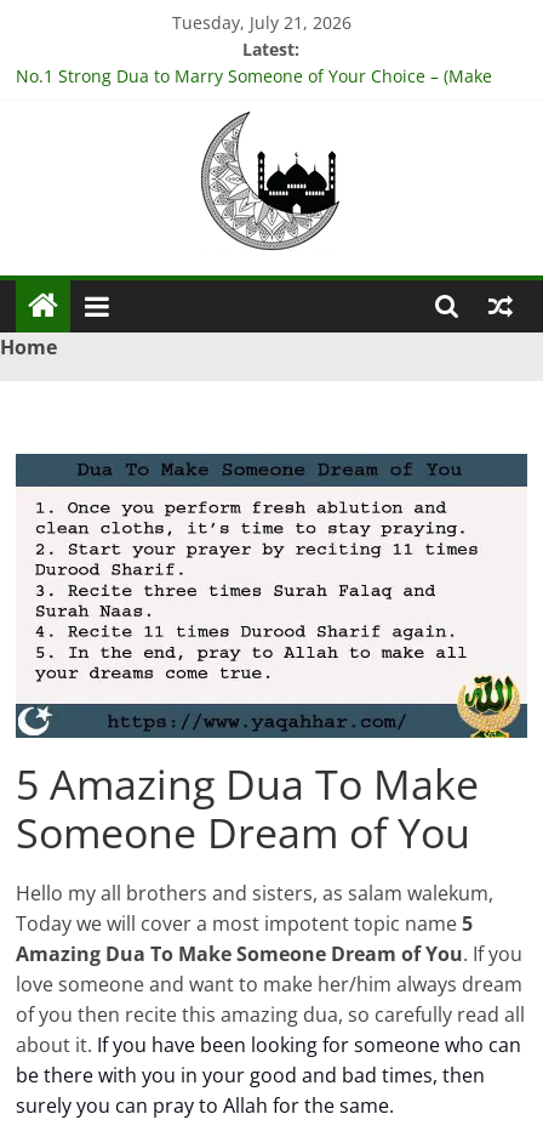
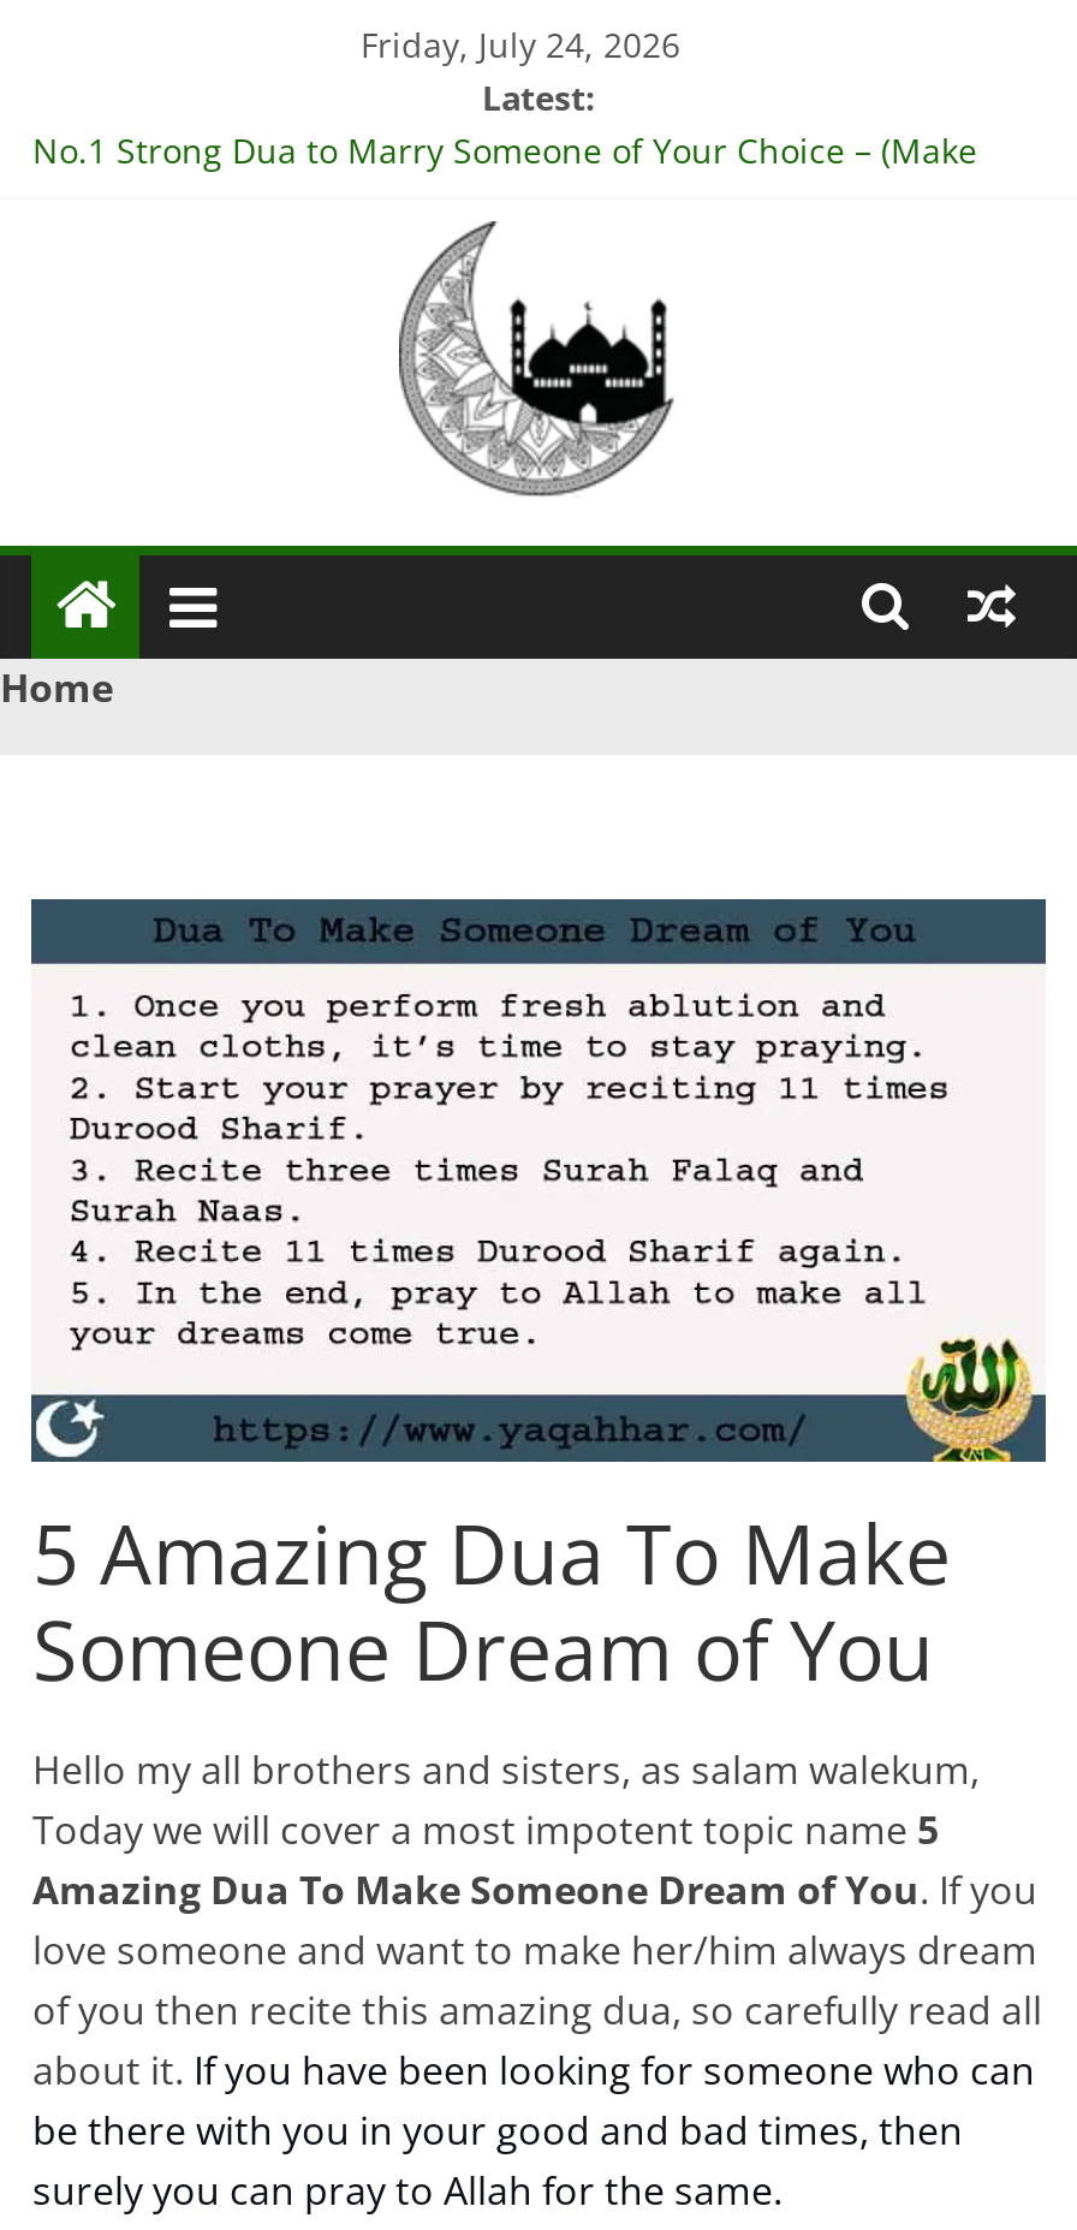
- Tuesday, July 21, 2026
+ Friday, July 24, 2026
